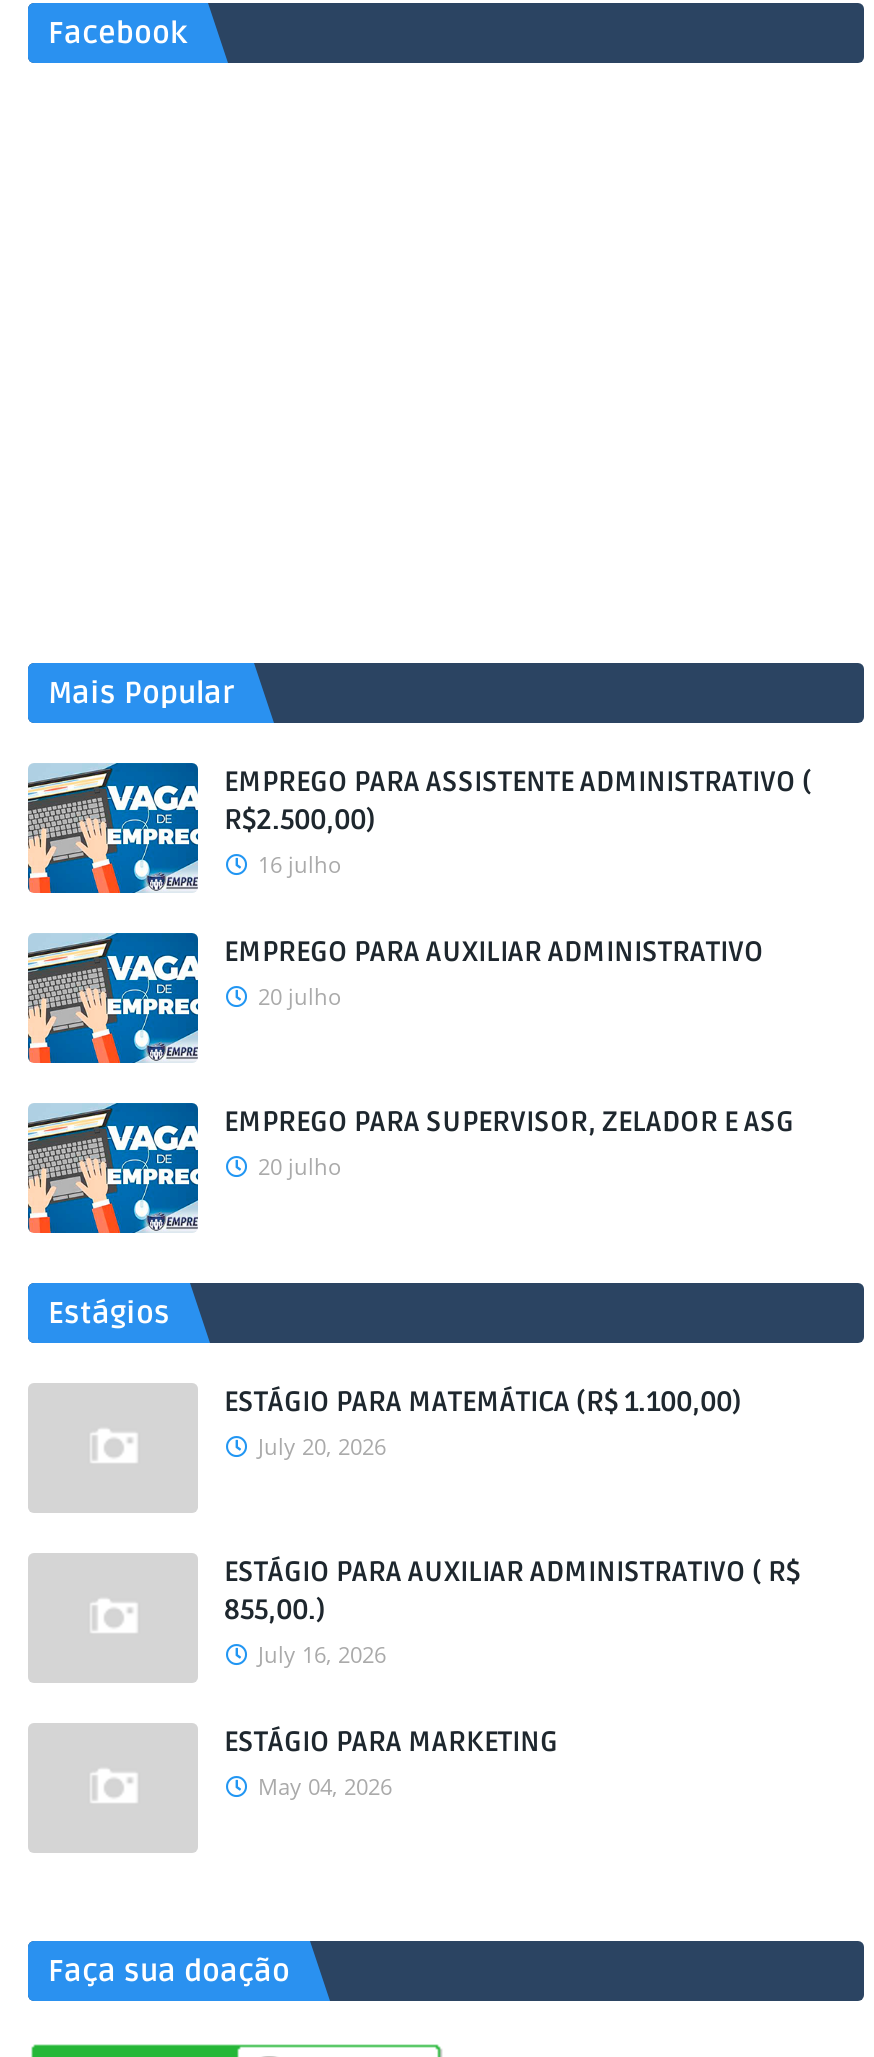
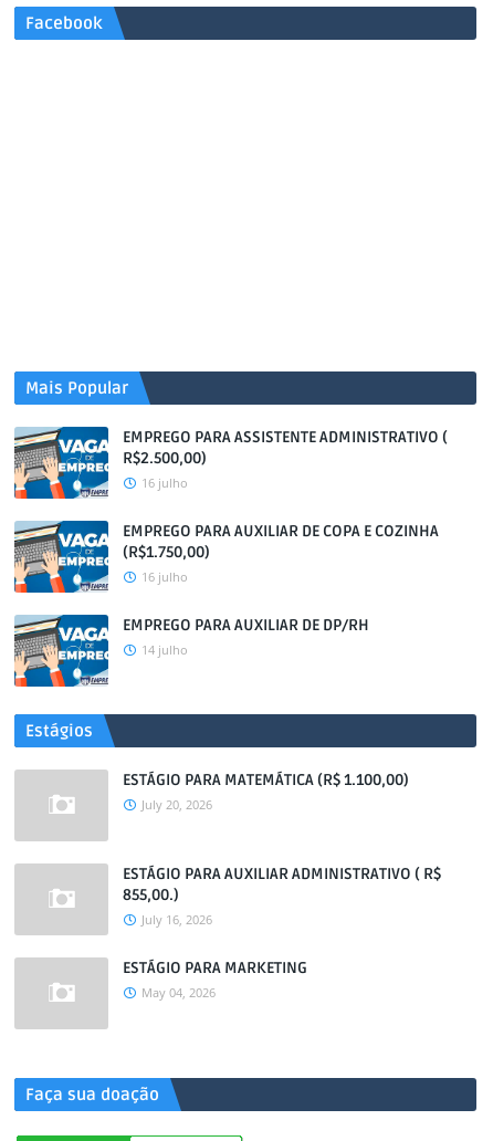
- EMPREGO PARA AUXILIAR ADMINISTRATIVO
- 20 julho
+ EMPREGO PARA AUXILIAR DE COPA E COZINHA
+ (R$1.750,00)
+ 16 julho

- EMPREGO PARA SUPERVISOR, ZELADOR E ASG
- 20 julho
+ EMPREGO PARA AUXILIAR DE DP/RH
+ 14 julho
